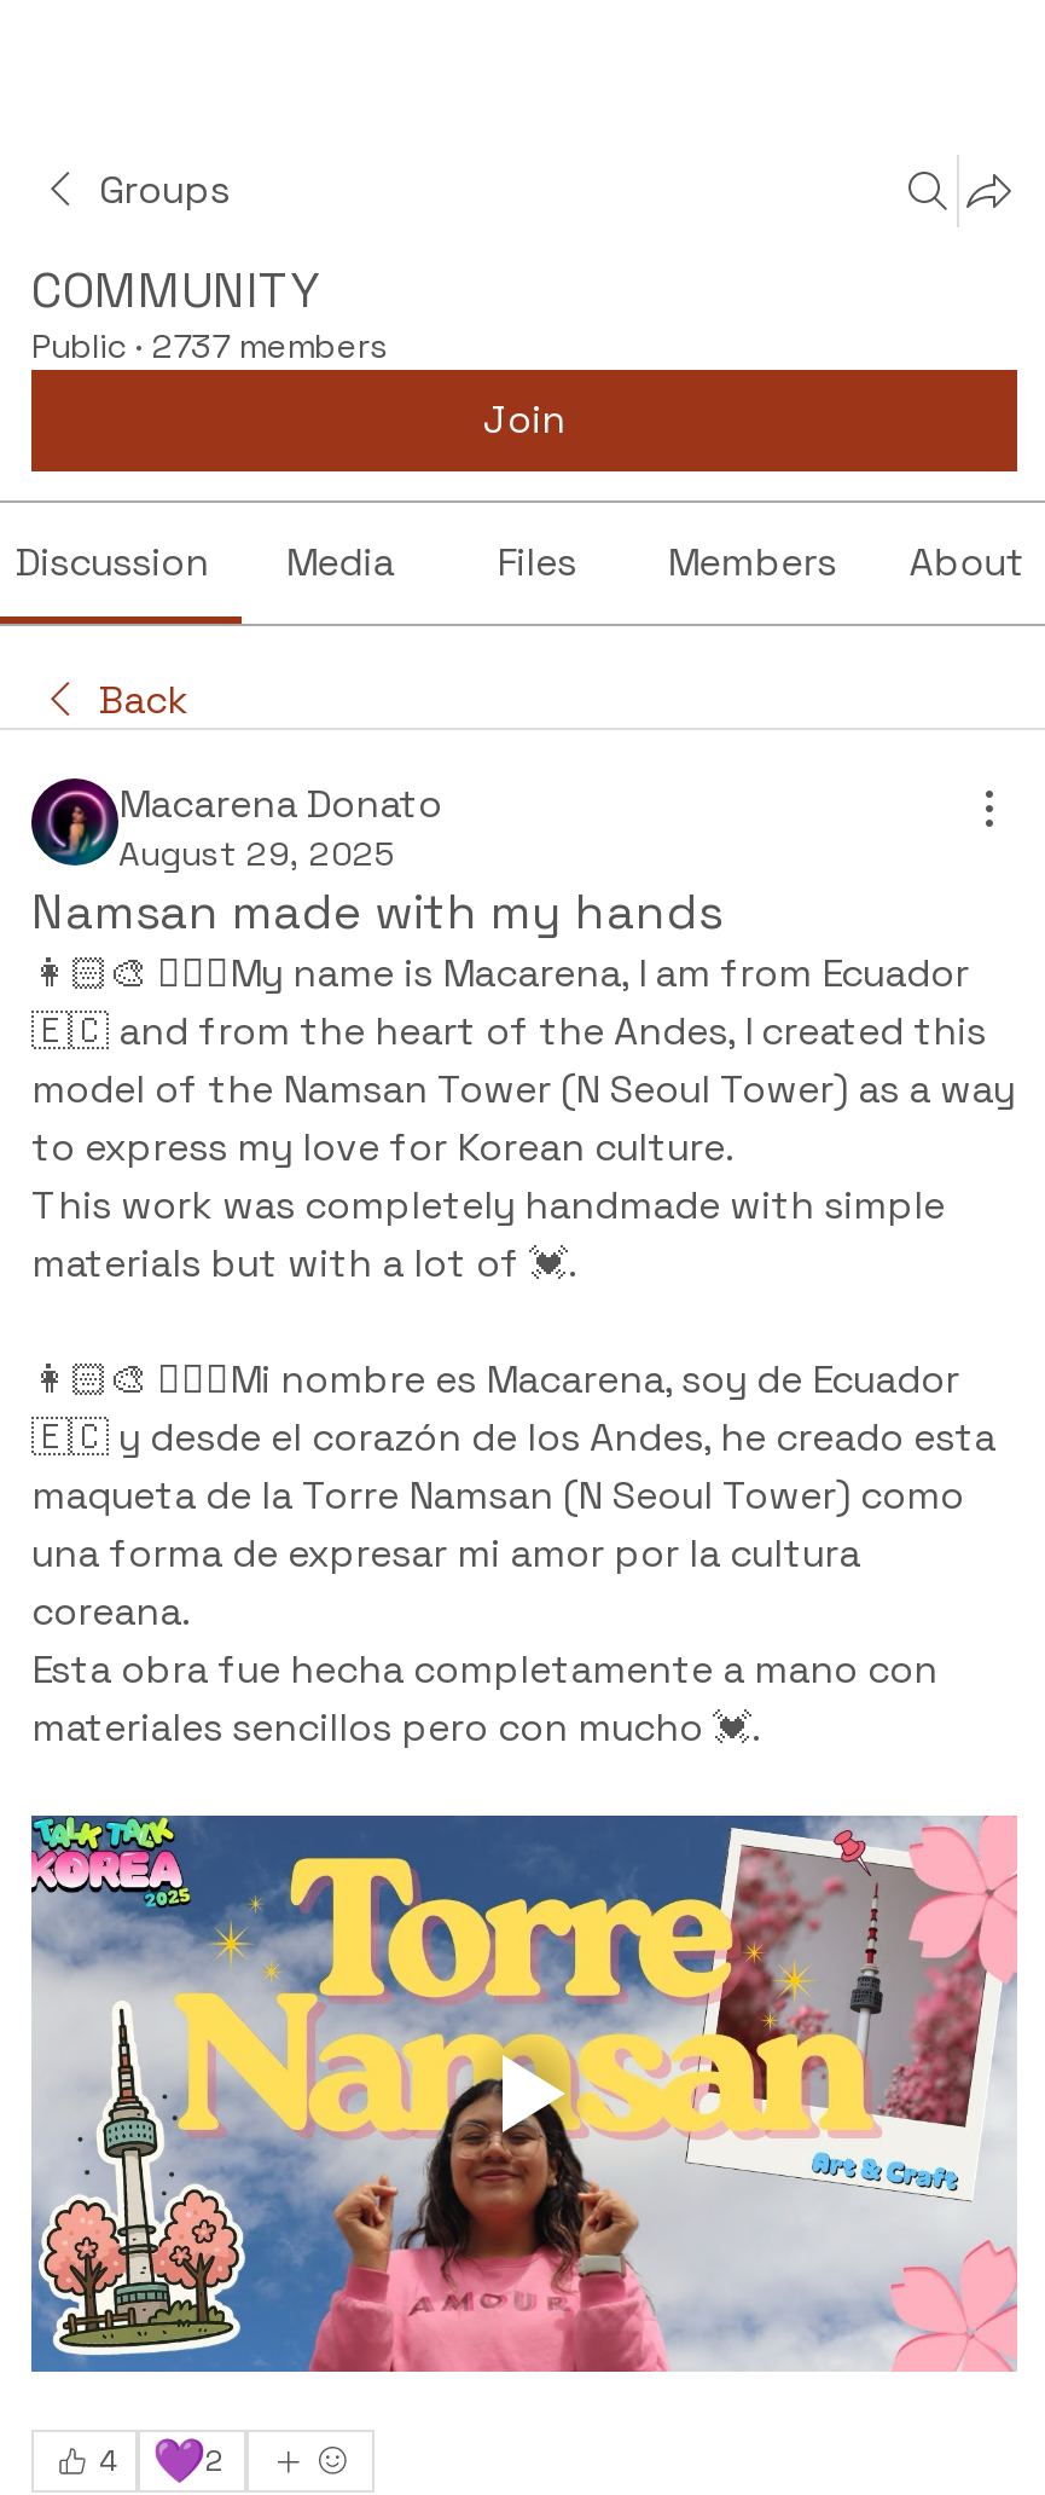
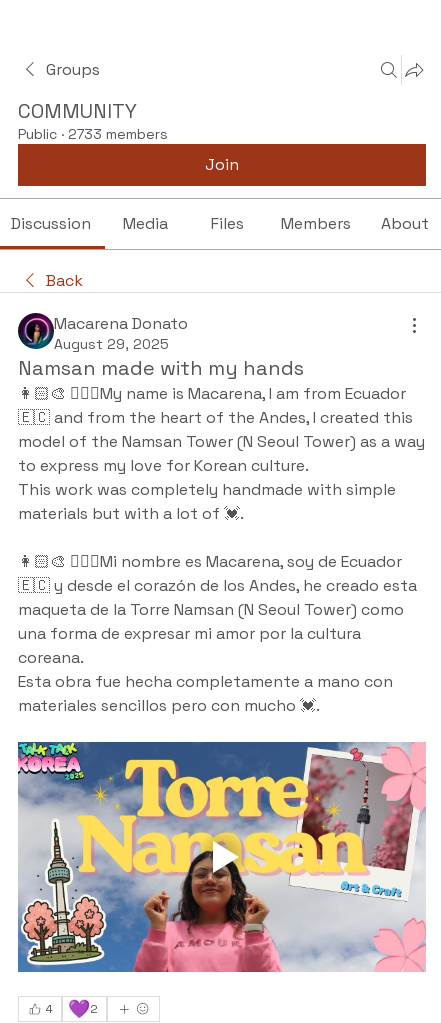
- Public · 2737 members
+ Public · 2733 members
